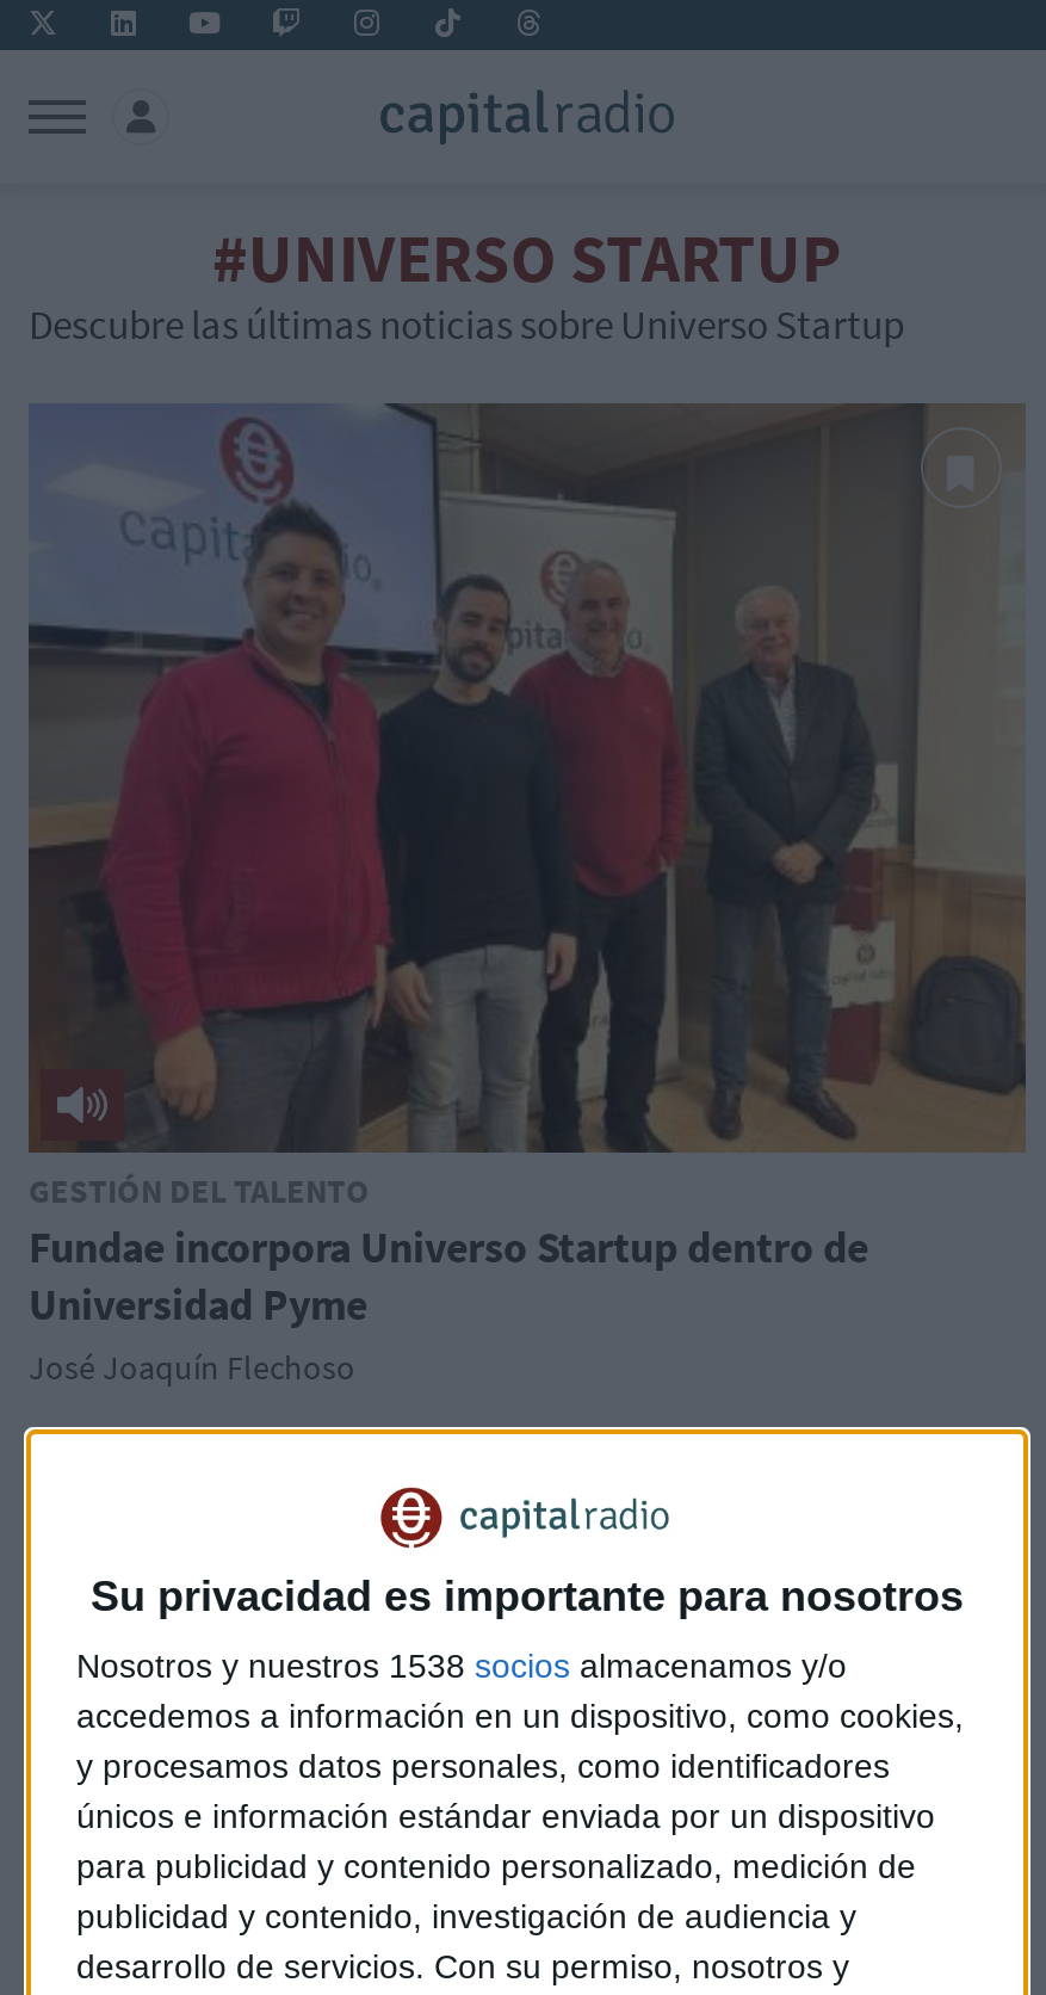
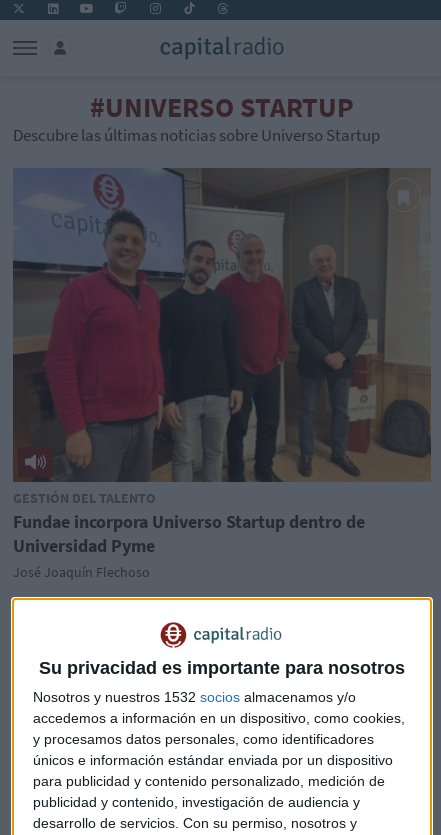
- Nosotros y nuestros 1538 socios almacenamos y/o
+ Nosotros y nuestros 1532 socios almacenamos y/o
